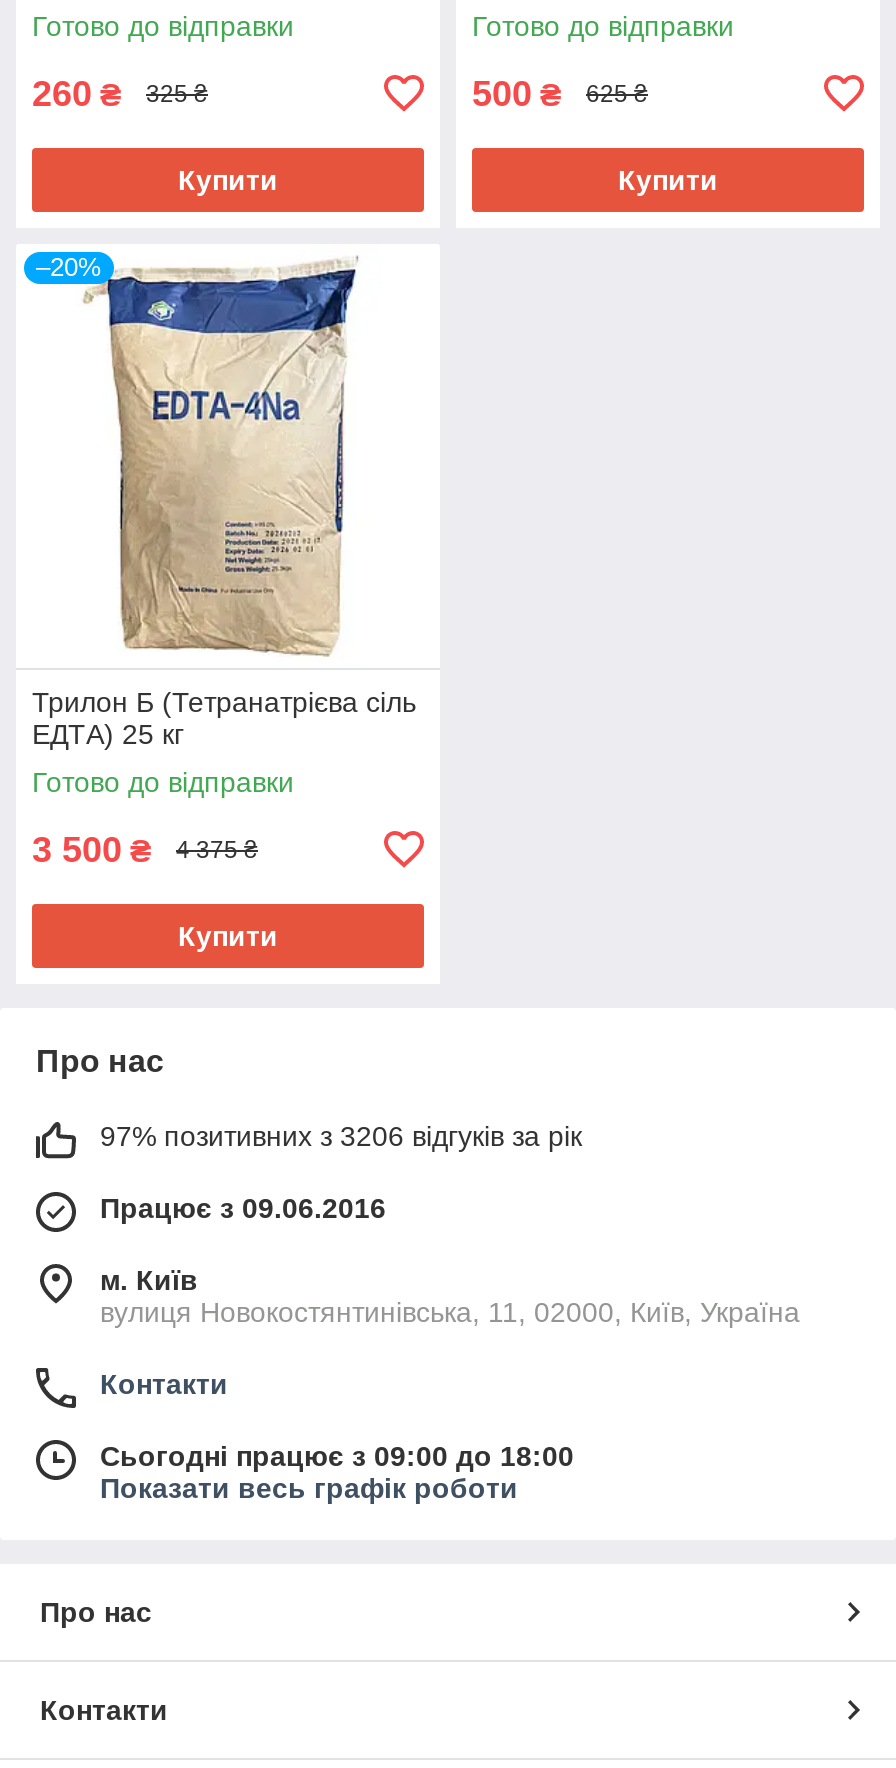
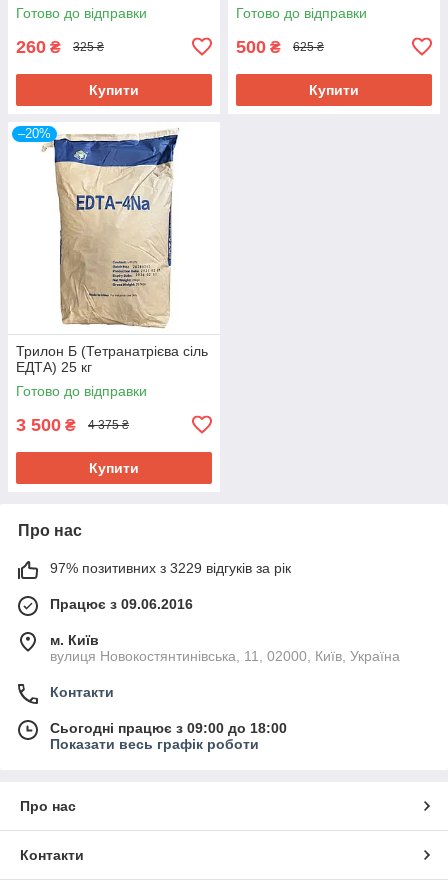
- 97% позитивних з 3206 відгуків за рік
+ 97% позитивних з 3229 відгуків за рік
